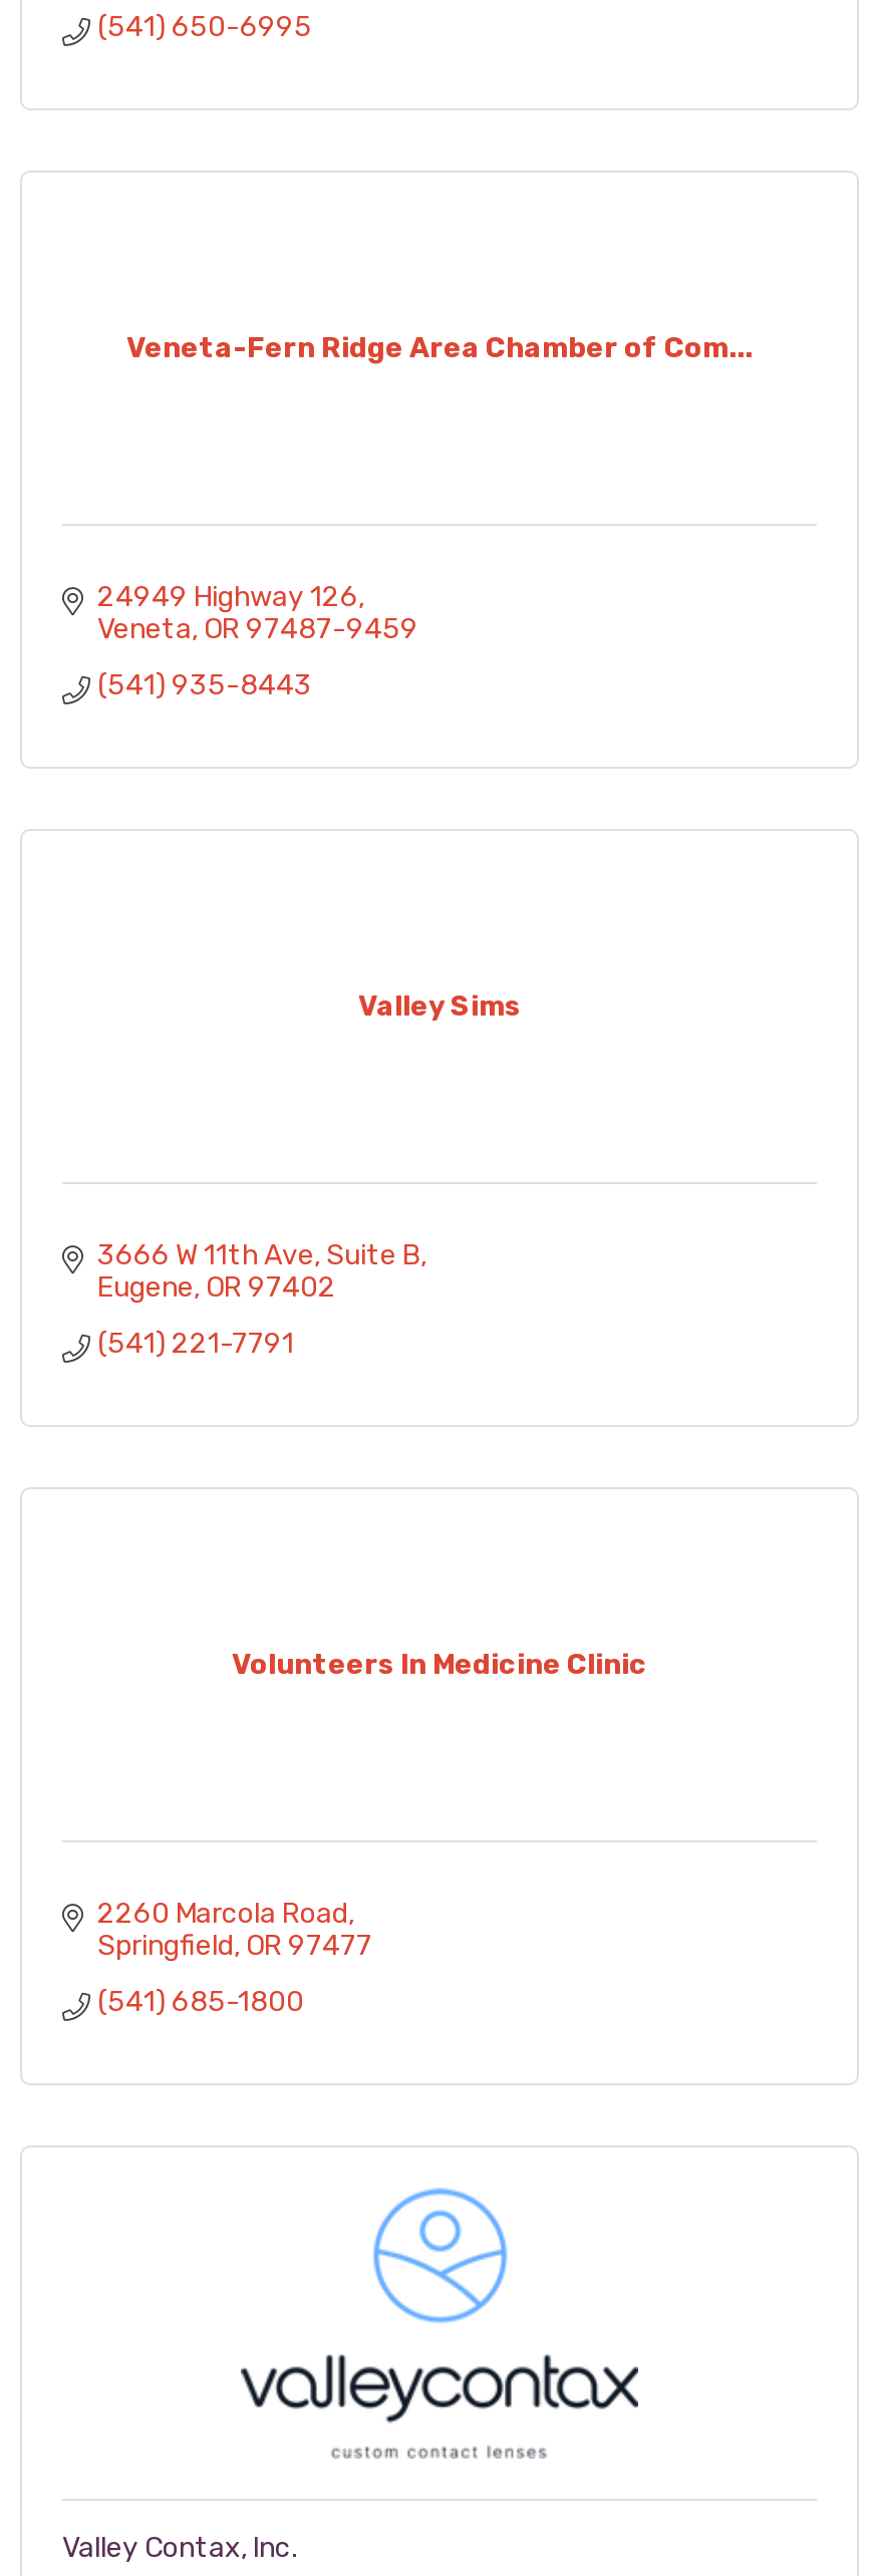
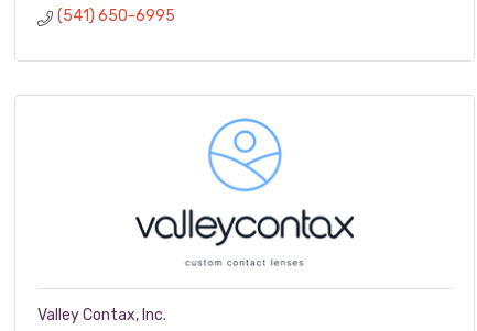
- Veneta-Fern Ridge Area Chamber of Com...

- 24949 Highway 126
- Veneta OR 97487-9459
- (541) 935-8443

- Valley Sims

- 3666 W 11th Ave Suite B
- Eugene OR 97402
- (541) 221-7791

- Volunteers In Medicine Clinic

- 2260 Marcola Road
- Springfield OR 97477
- (541) 685-1800
